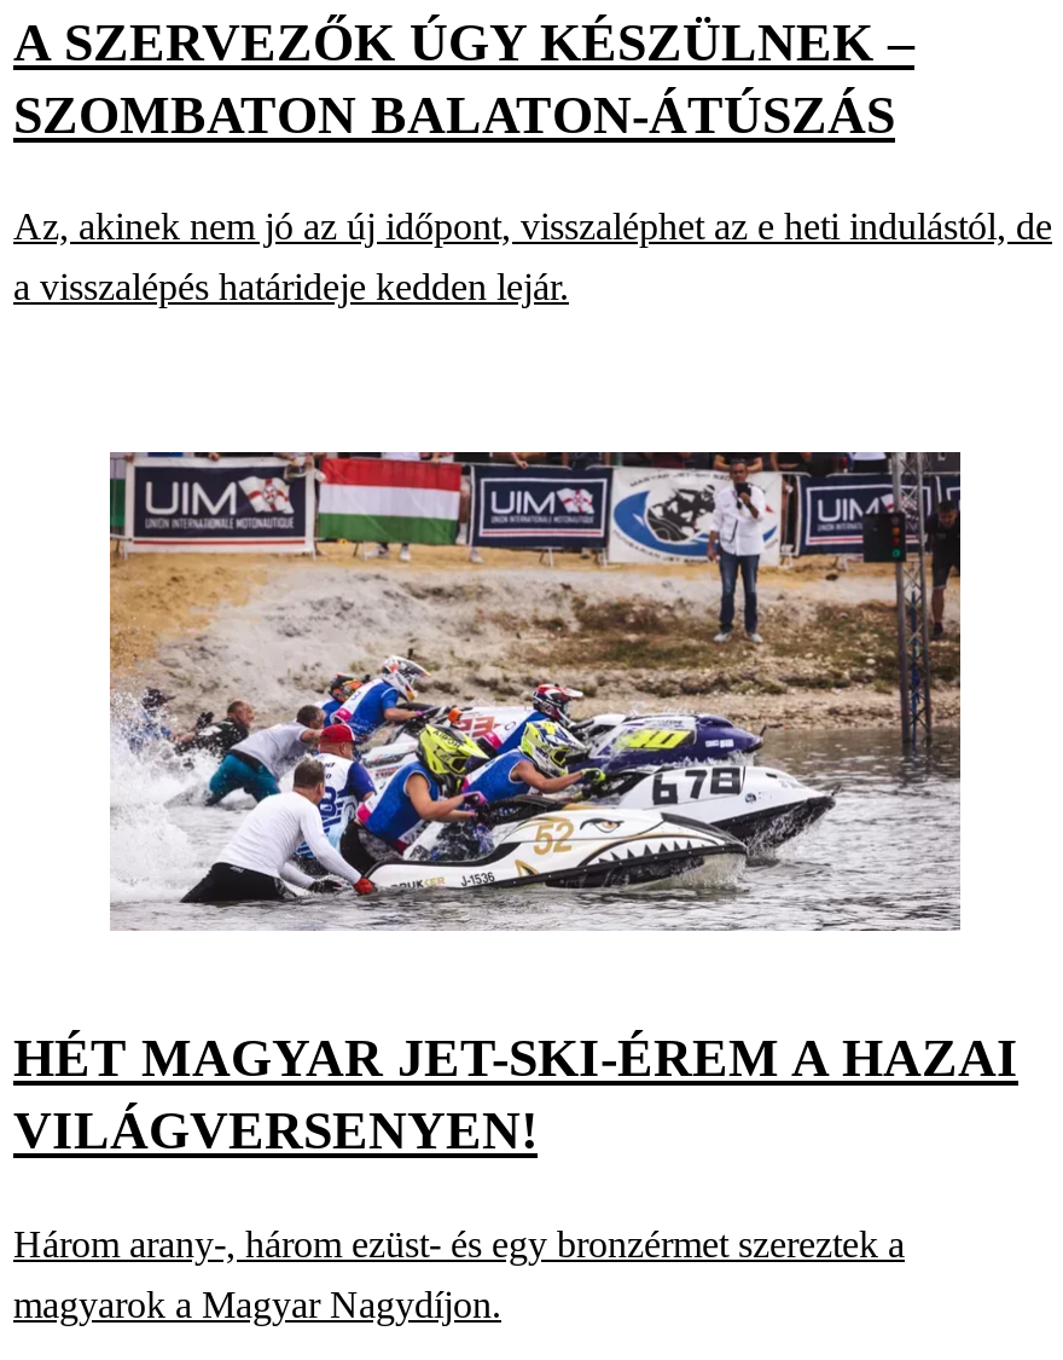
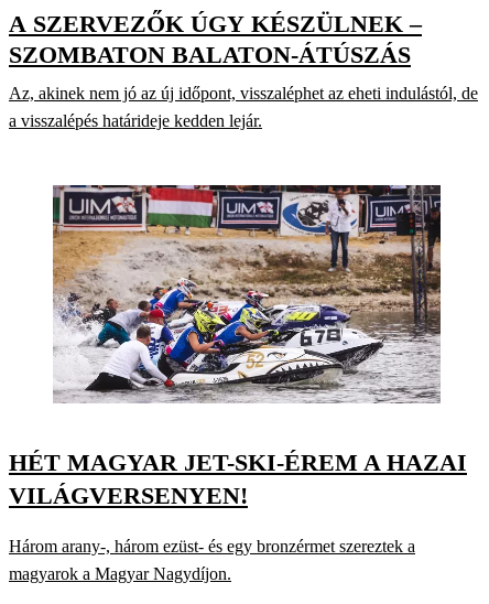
- Az, akinek nem jó az új időpont, visszaléphet az e heti indulástól, de
+ Az, akinek nem jó az új időpont, visszaléphet az eheti indulástól, de
